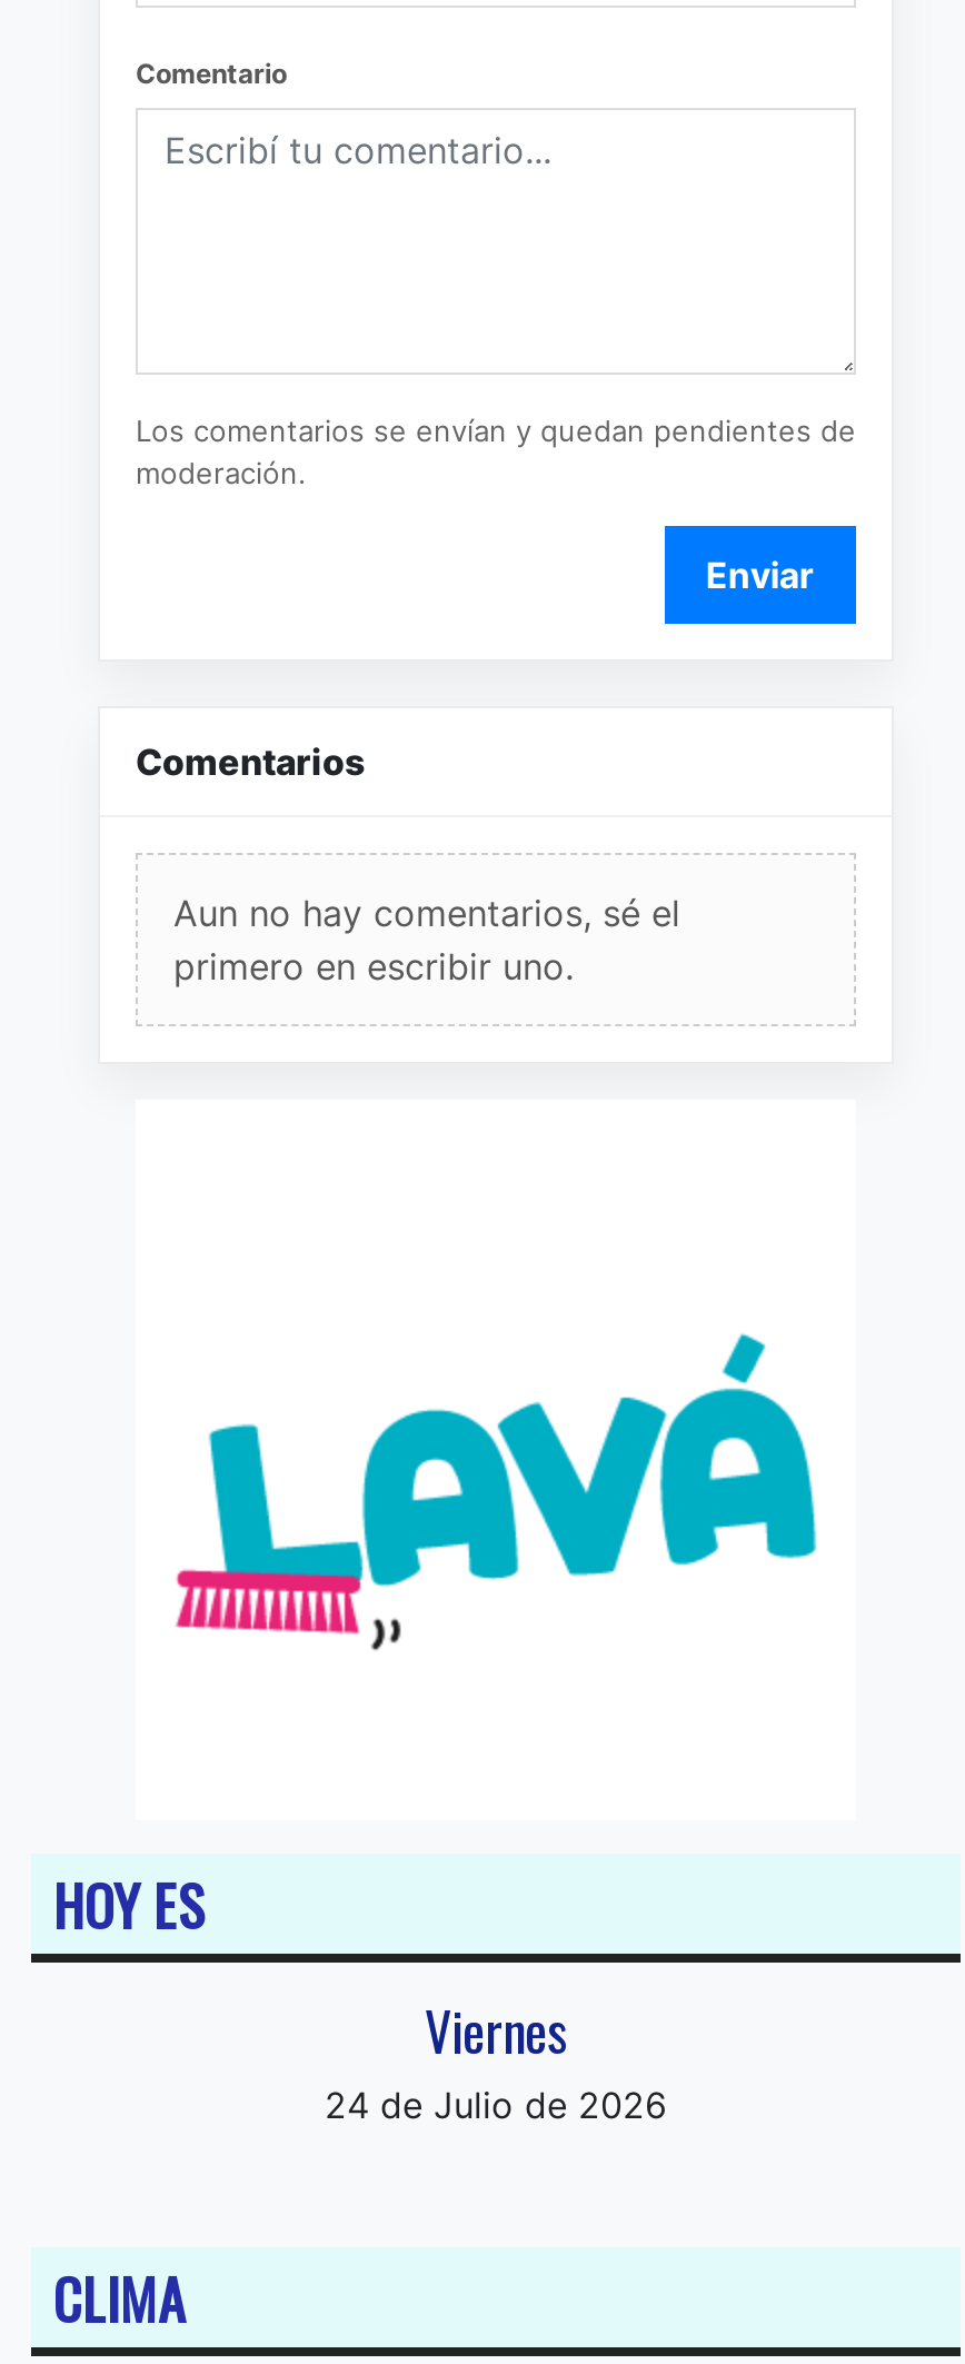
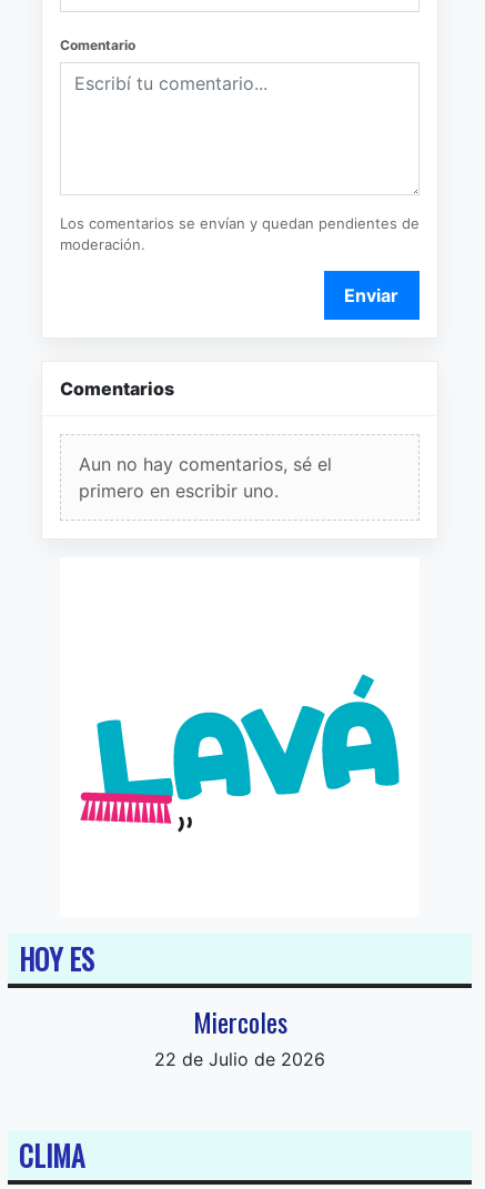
- Viernes
- 24 de Julio de 2026
+ Miercoles
+ 22 de Julio de 2026
